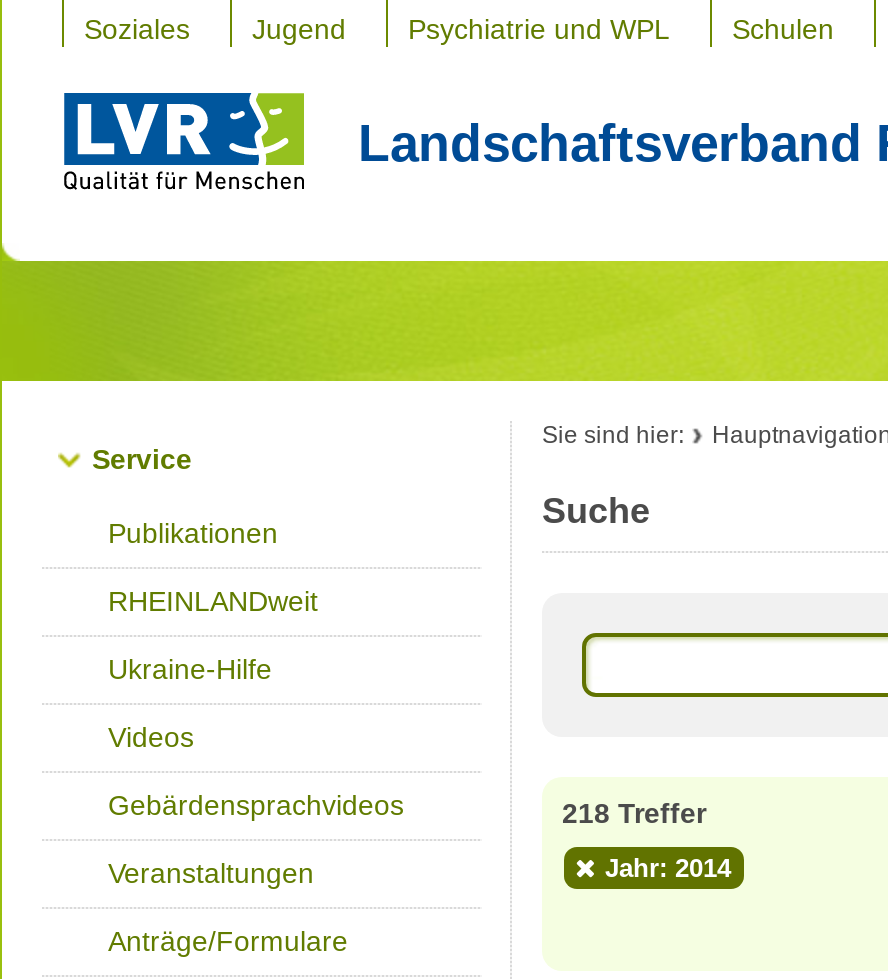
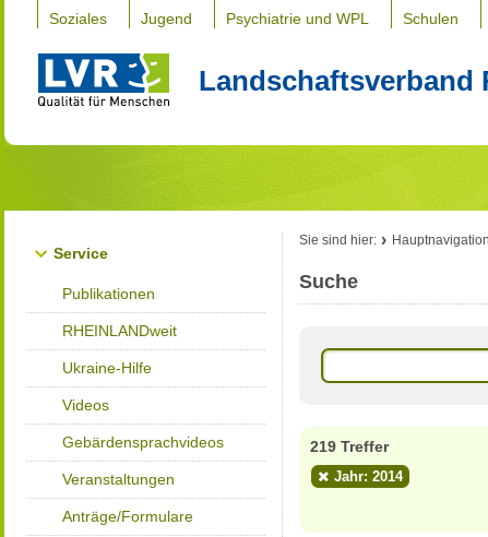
- 218 Treffer
+ 219 Treffer
